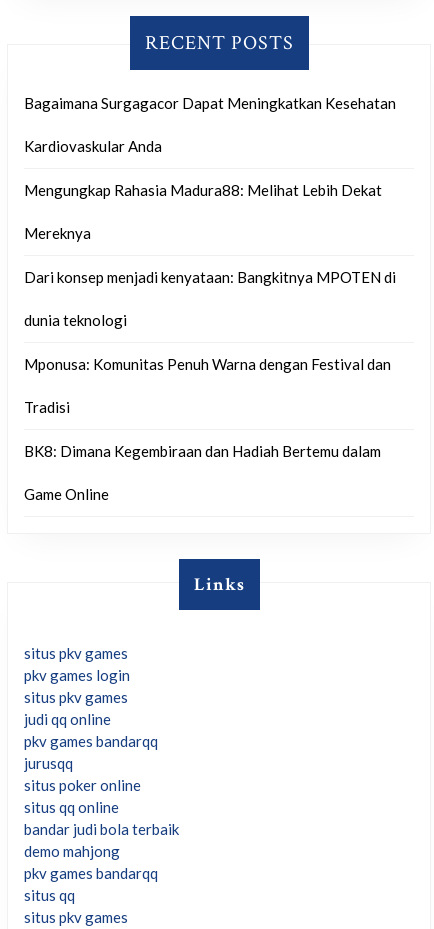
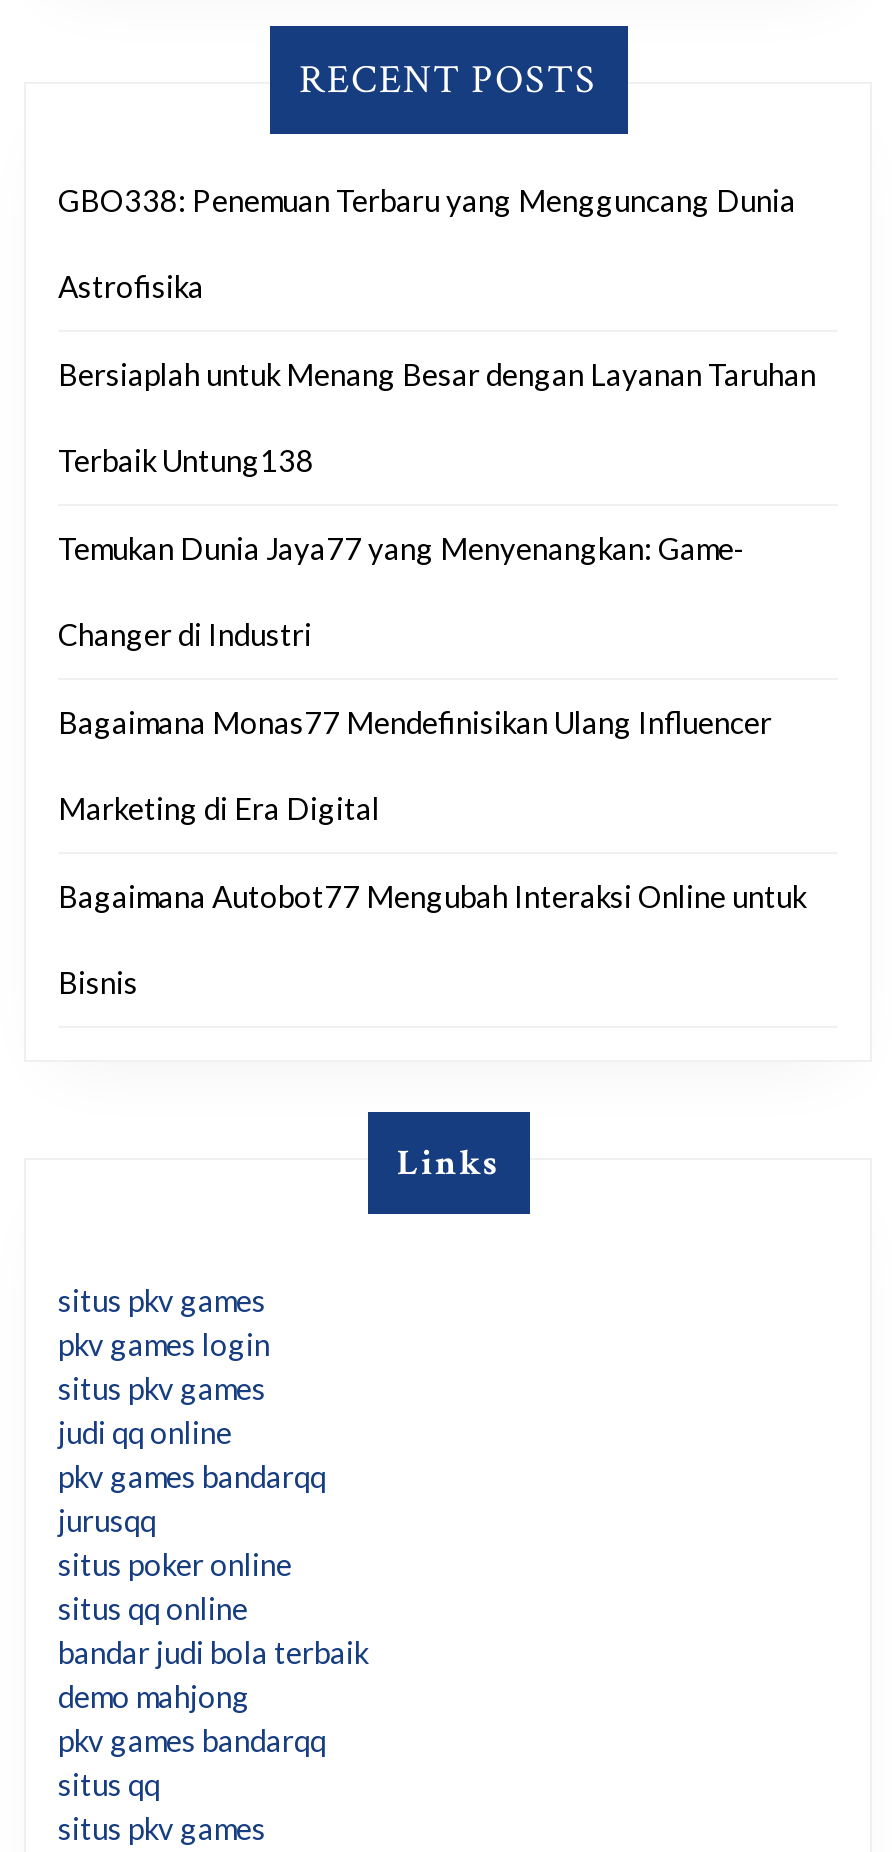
- Bagaimana Surgagacor Dapat Meningkatkan Kesehatan
+ GBO338: Penemuan Terbaru yang Mengguncang Dunia

- Kardiovaskular Anda
+ Astrofisika

- Mengungkap Rahasia Madura88: Melihat Lebih Dekat
+ Bersiaplah untuk Menang Besar dengan Layanan Taruhan

- Mereknya
+ Terbaik Untung138

- Dari konsep menjadi kenyataan: Bangkitnya MPOTEN di
+ Temukan Dunia Jaya77 yang Menyenangkan: Game-

- dunia teknologi
+ Changer di Industri

- Mponusa: Komunitas Penuh Warna dengan Festival dan
+ Bagaimana Monas77 Mendefinisikan Ulang Influencer

- Tradisi
+ Marketing di Era Digital

- BK8: Dimana Kegembiraan dan Hadiah Bertemu dalam
+ Bagaimana Autobot77 Mengubah Interaksi Online untuk

- Game Online
+ Bisnis
